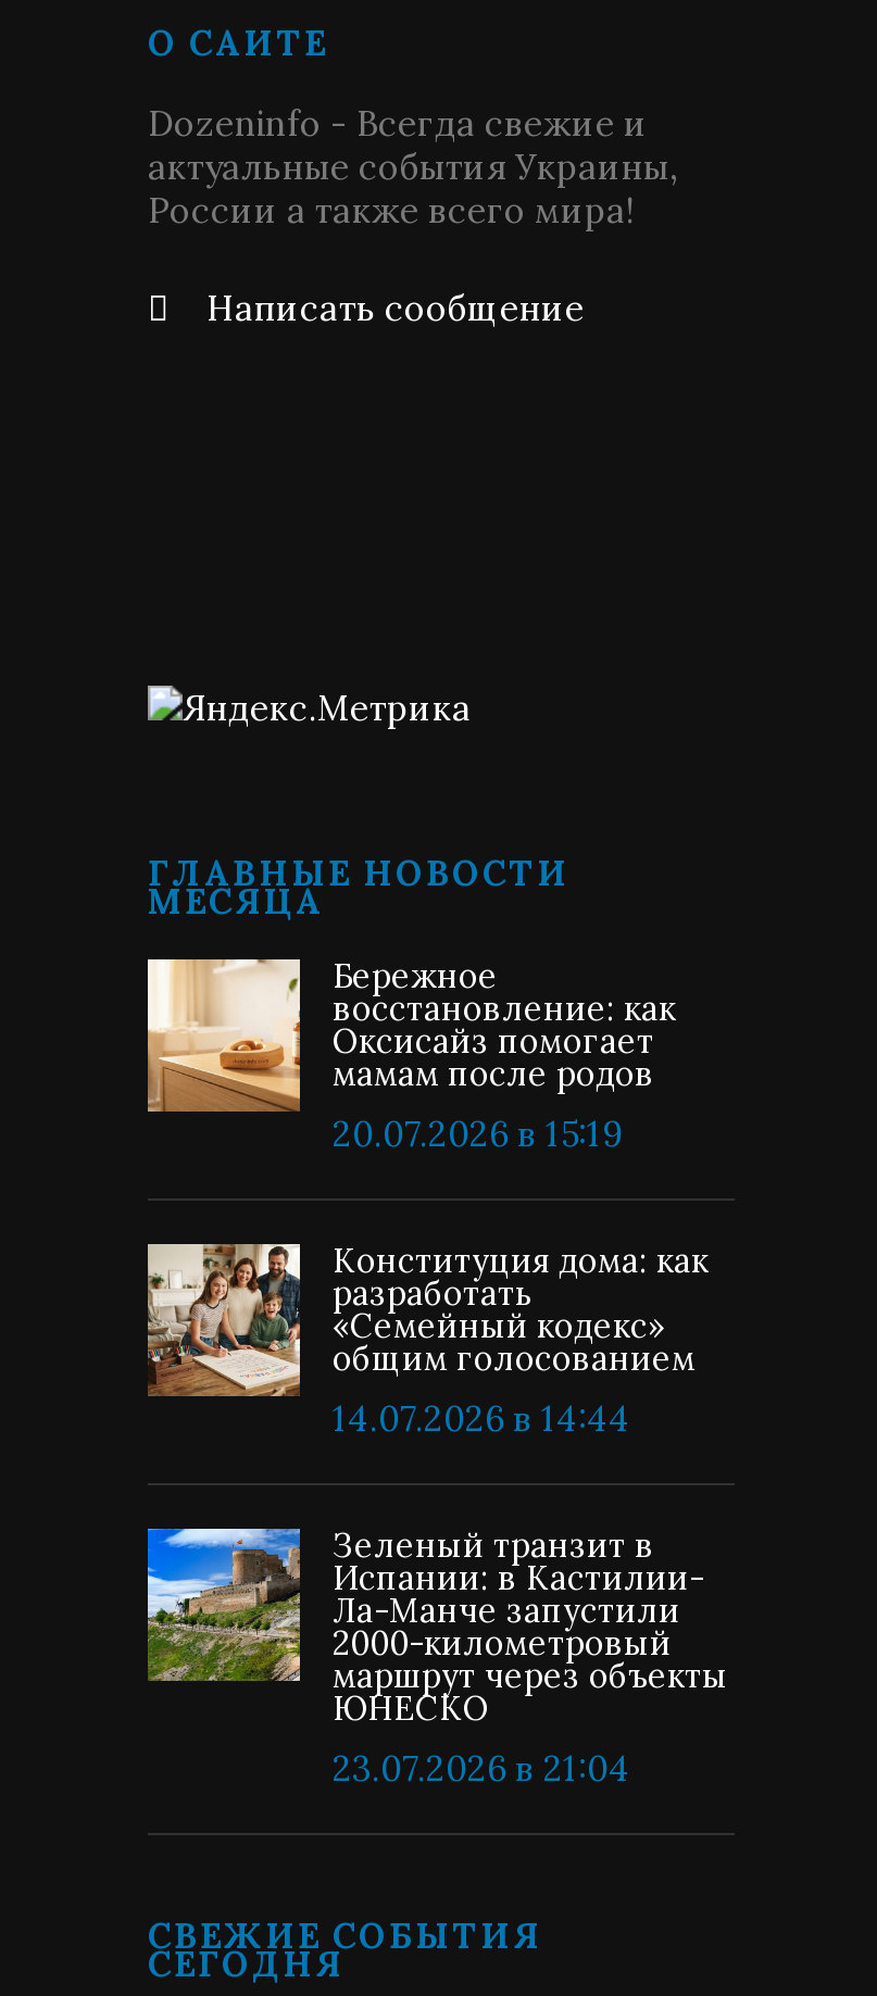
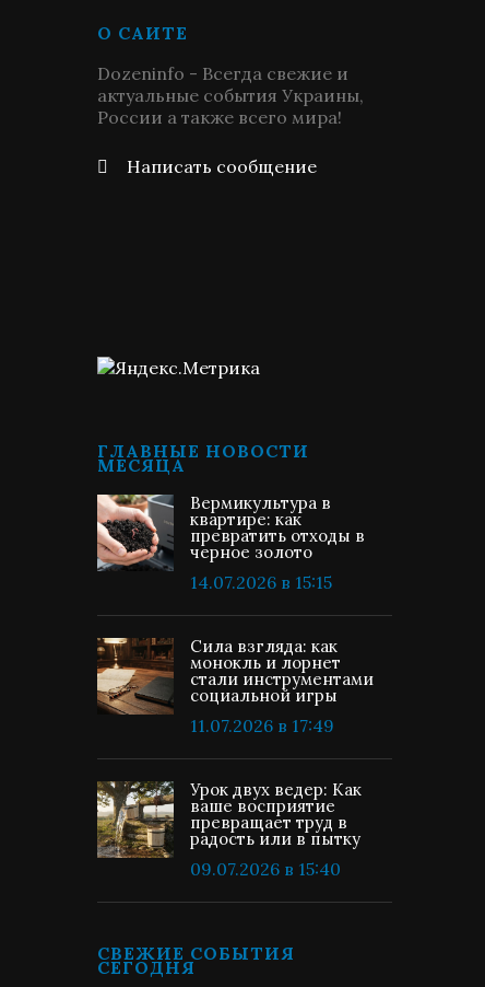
- [image]
- Бережное
- восстановление: как
- Оксисайз помогает
- мамам после родов
- 20.07.2026 в 15:19
+ [image]
+ Вермикультура в
+ квартире: как
+ превратить отходы в
+ черное золото
+ 14.07.2026 в 15:15

- [image]
- Конституция дома: как
- разработать
- «Семейный кодекс»
- общим голосованием
- 14.07.2026 в 14:44
+ [image]
+ Сила взгляда: как
+ монокль и лорнет
+ стали инструментами
+ социальной игры
+ 11.07.2026 в 17:49

- [image]
- Зеленый транзит в
- Испании: в Кастилии-
- Ла-Манче запустили
- 2000-километровый
- маршрут через объекты
- ЮНЕСКО
- 23.07.2026 в 21:04
+ [image]
+ Урок двух ведер: Как
+ ваше восприятие
+ превращает труд в
+ радость или в пытку
+ 09.07.2026 в 15:40
